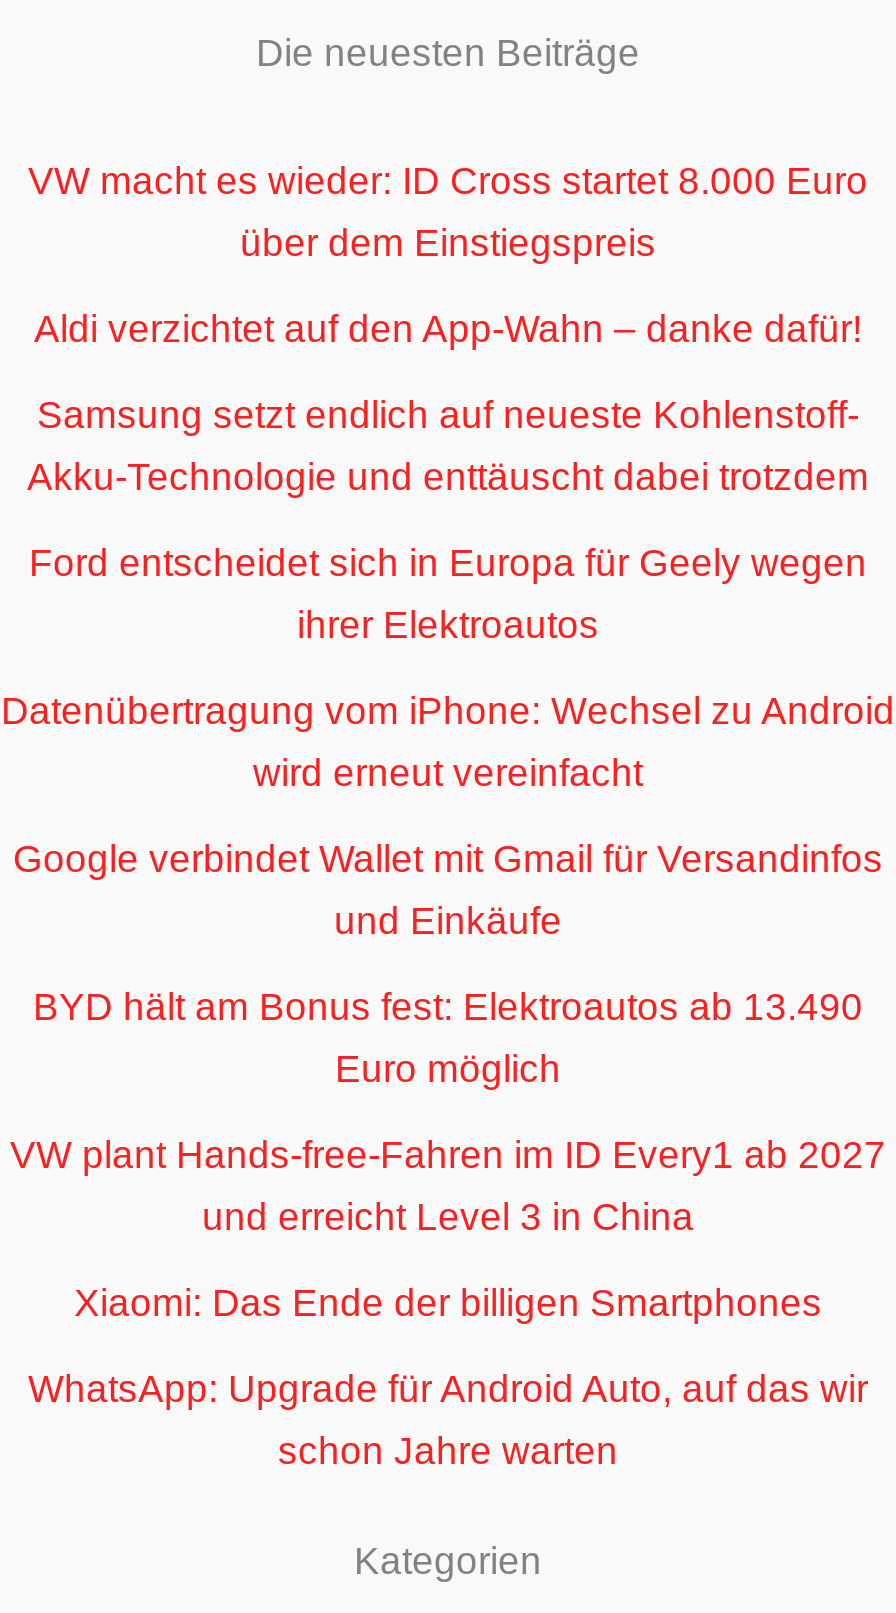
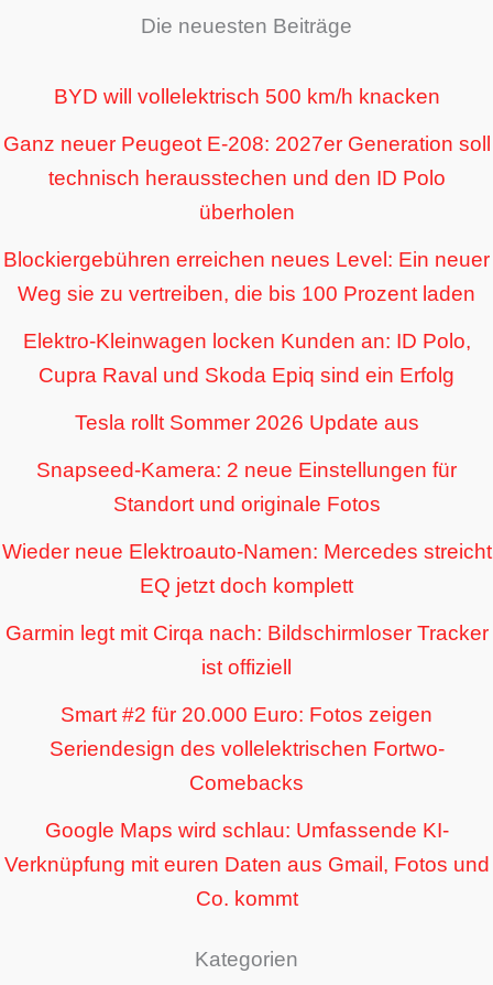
- VW macht es wieder: ID Cross startet 8.000 Euro
- über dem Einstiegspreis
- Aldi verzichtet auf den App-Wahn – danke dafür!
- Samsung setzt endlich auf neueste Kohlenstoff-
- Akku-Technologie und enttäuscht dabei trotzdem
- Ford entscheidet sich in Europa für Geely wegen
- ihrer Elektroautos
- Datenübertragung vom iPhone: Wechsel zu Android
- wird erneut vereinfacht
- Google verbindet Wallet mit Gmail für Versandinfos
- und Einkäufe
- BYD hält am Bonus fest: Elektroautos ab 13.490
- Euro möglich
- VW plant Hands-free-Fahren im ID Every1 ab 2027
- und erreicht Level 3 in China
- Xiaomi: Das Ende der billigen Smartphones
- WhatsApp: Upgrade für Android Auto, auf das wir
- schon Jahre warten
+ BYD will vollelektrisch 500 km/h knacken
+ Ganz neuer Peugeot E-208: 2027er Generation soll
+ technisch herausstechen und den ID Polo
+ überholen
+ Blockiergebühren erreichen neues Level: Ein neuer
+ Weg sie zu vertreiben, die bis 100 Prozent laden
+ Elektro-Kleinwagen locken Kunden an: ID Polo,
+ Cupra Raval und Skoda Epiq sind ein Erfolg
+ Tesla rollt Sommer 2026 Update aus
+ Snapseed-Kamera: 2 neue Einstellungen für
+ Standort und originale Fotos
+ Wieder neue Elektroauto-Namen: Mercedes streicht
+ EQ jetzt doch komplett
+ Garmin legt mit Cirqa nach: Bildschirmloser Tracker
+ ist offiziell
+ Smart #2 für 20.000 Euro: Fotos zeigen
+ Seriendesign des vollelektrischen Fortwo-
+ Comebacks
+ Google Maps wird schlau: Umfassende KI-
+ Verknüpfung mit euren Daten aus Gmail, Fotos und
+ Co. kommt
